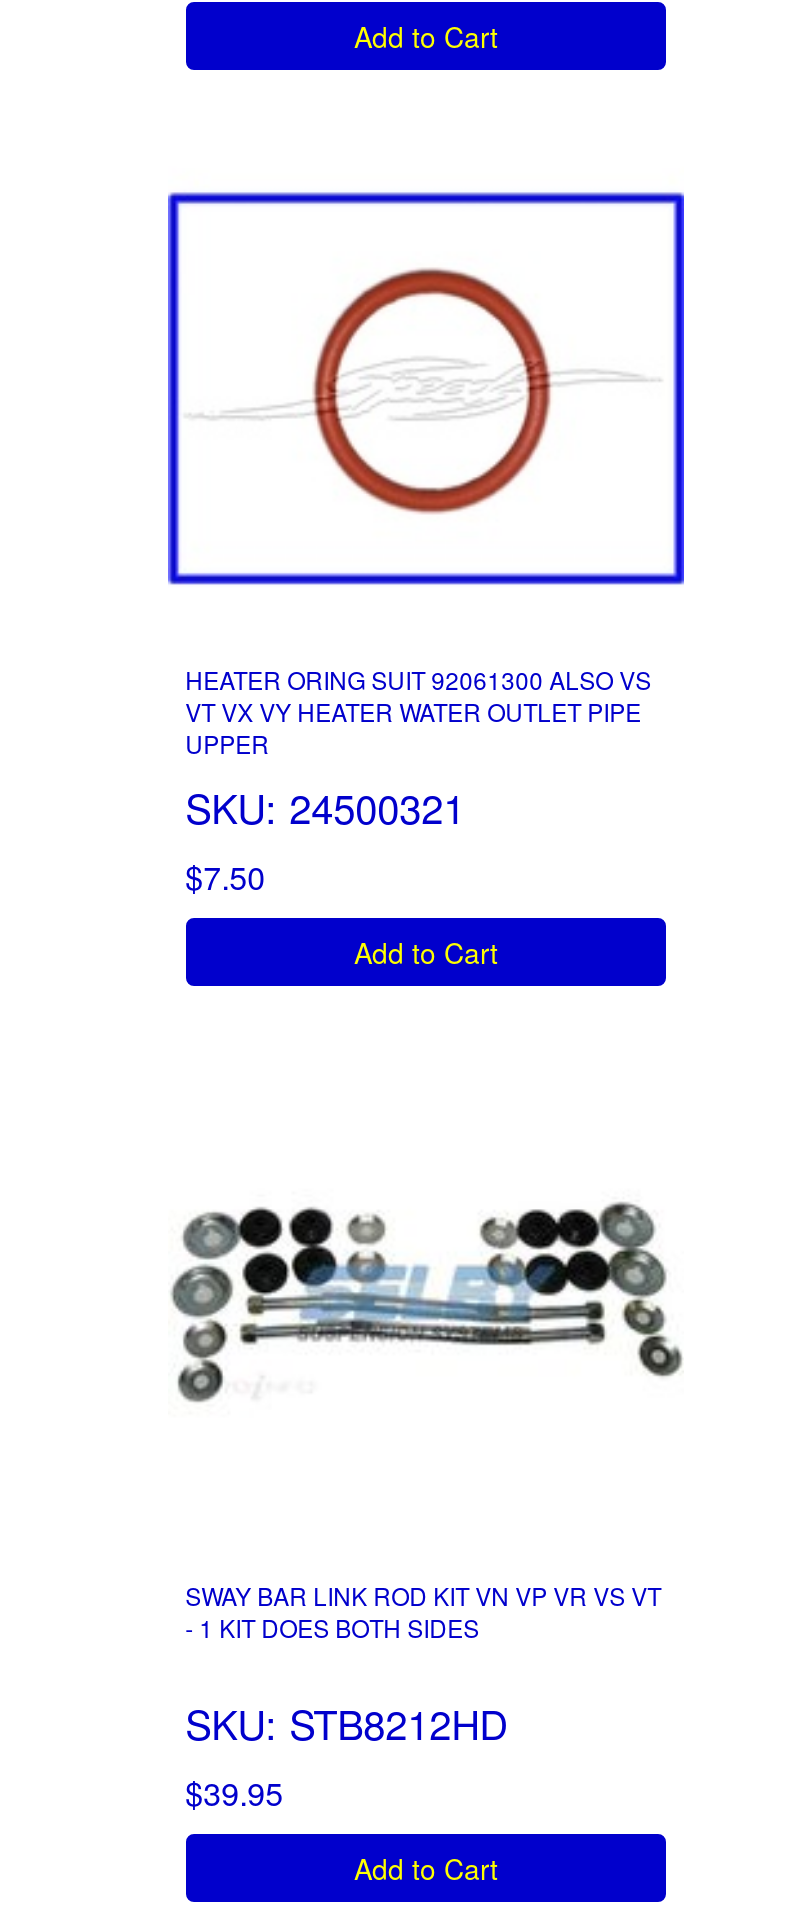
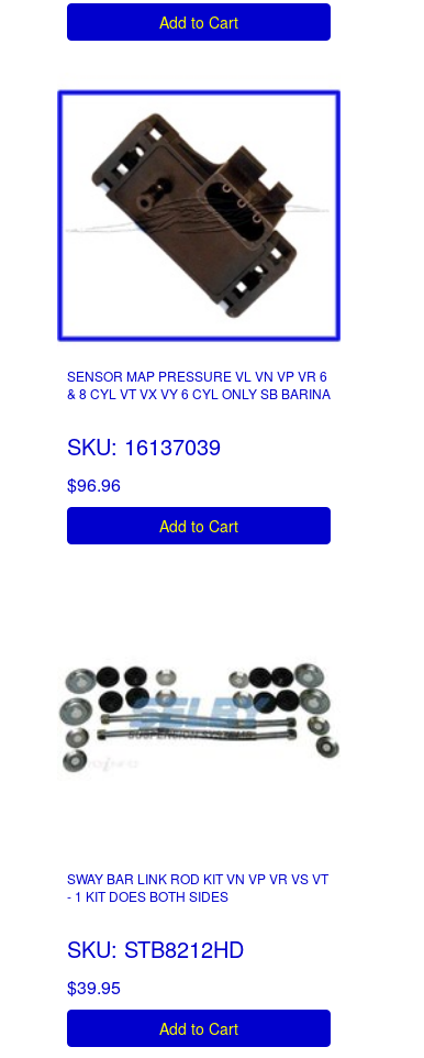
- [image]
- HEATER ORING SUIT 92061300 ALSO VS
- VT VX VY HEATER WATER OUTLET PIPE
- UPPER
- SKU: 24500321
- $7.50
+ [image]
+ SENSOR MAP PRESSURE VL VN VP VR 6
+ & 8 CYL VT VX VY 6 CYL ONLY SB BARINA
+ SKU: 16137039
+ $96.96
